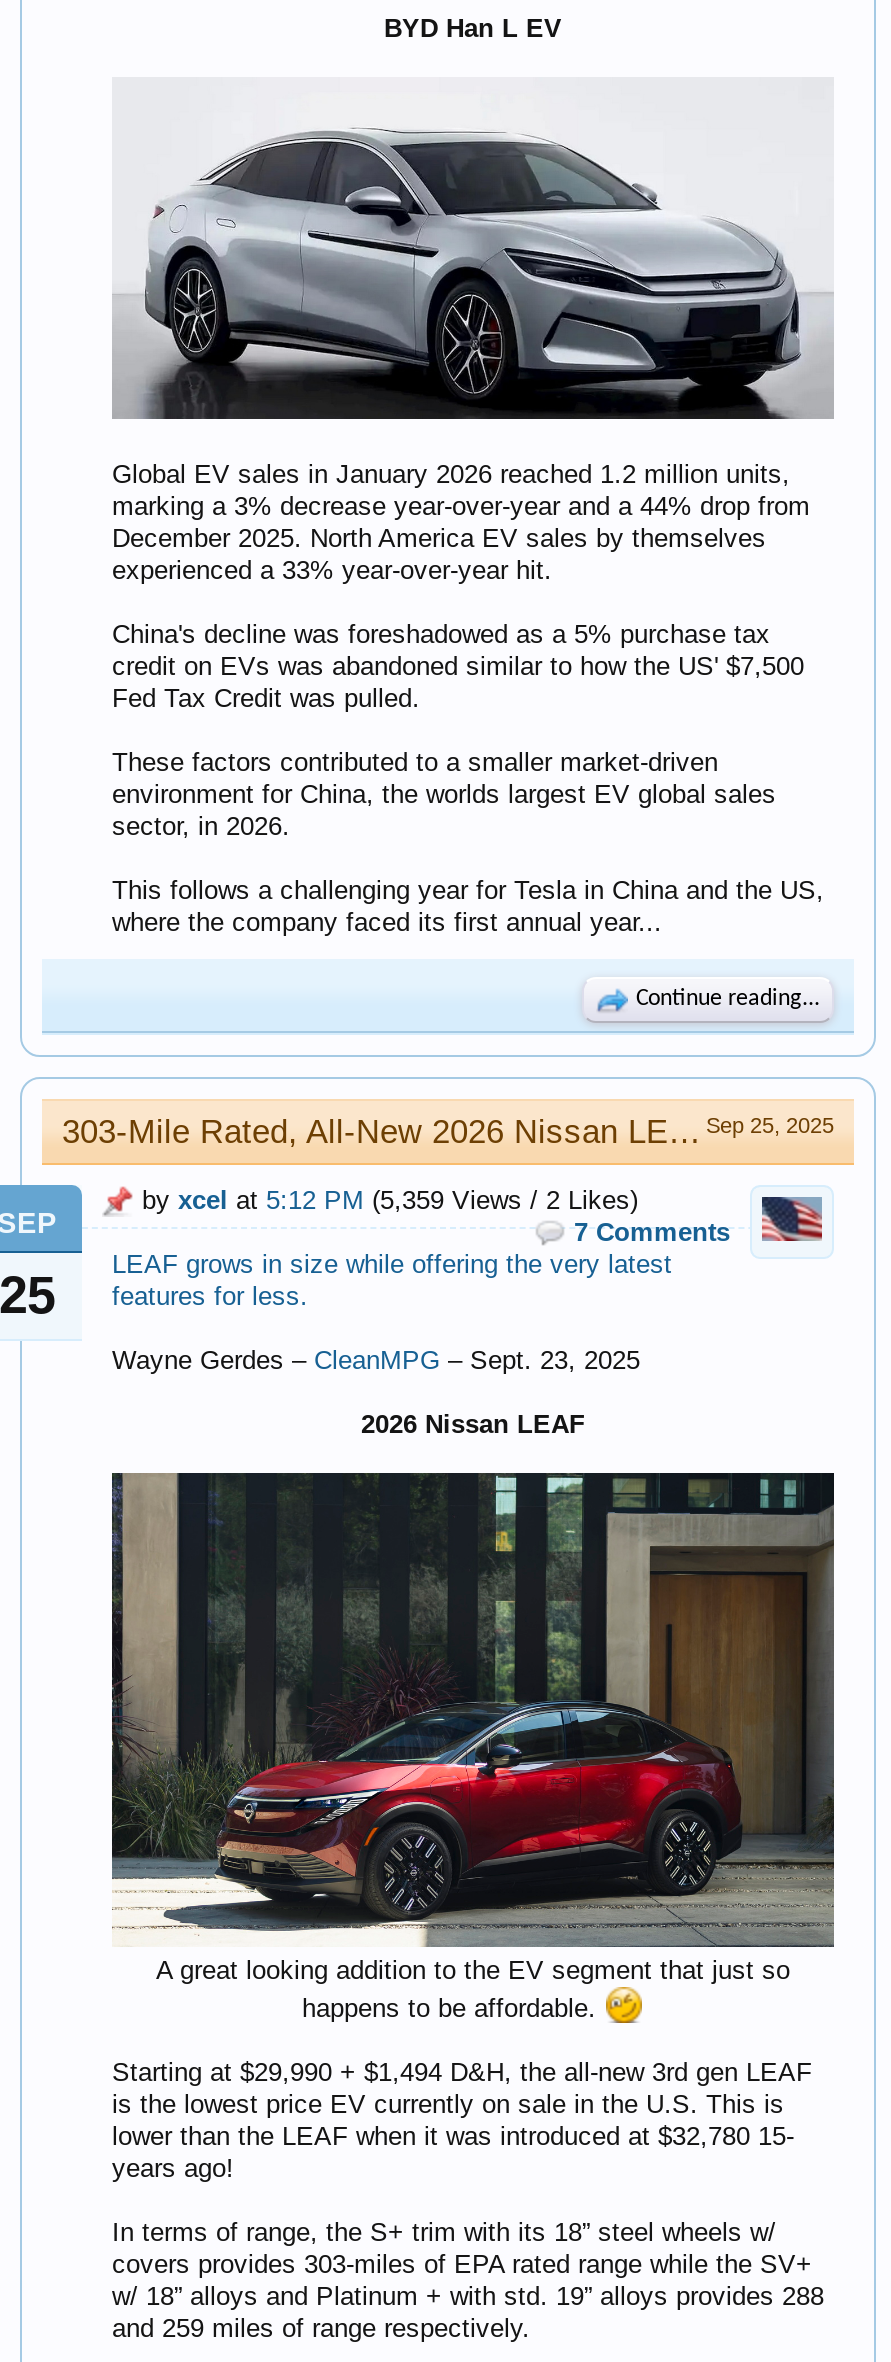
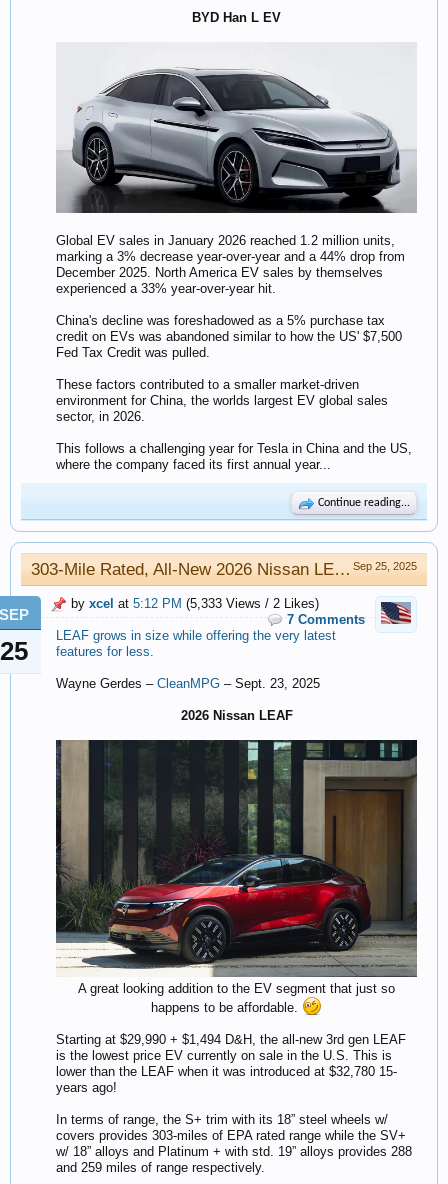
- by xcel at 5:12 PM (5,359 Views / 2 Likes)
+ by xcel at 5:12 PM (5,333 Views / 2 Likes)
